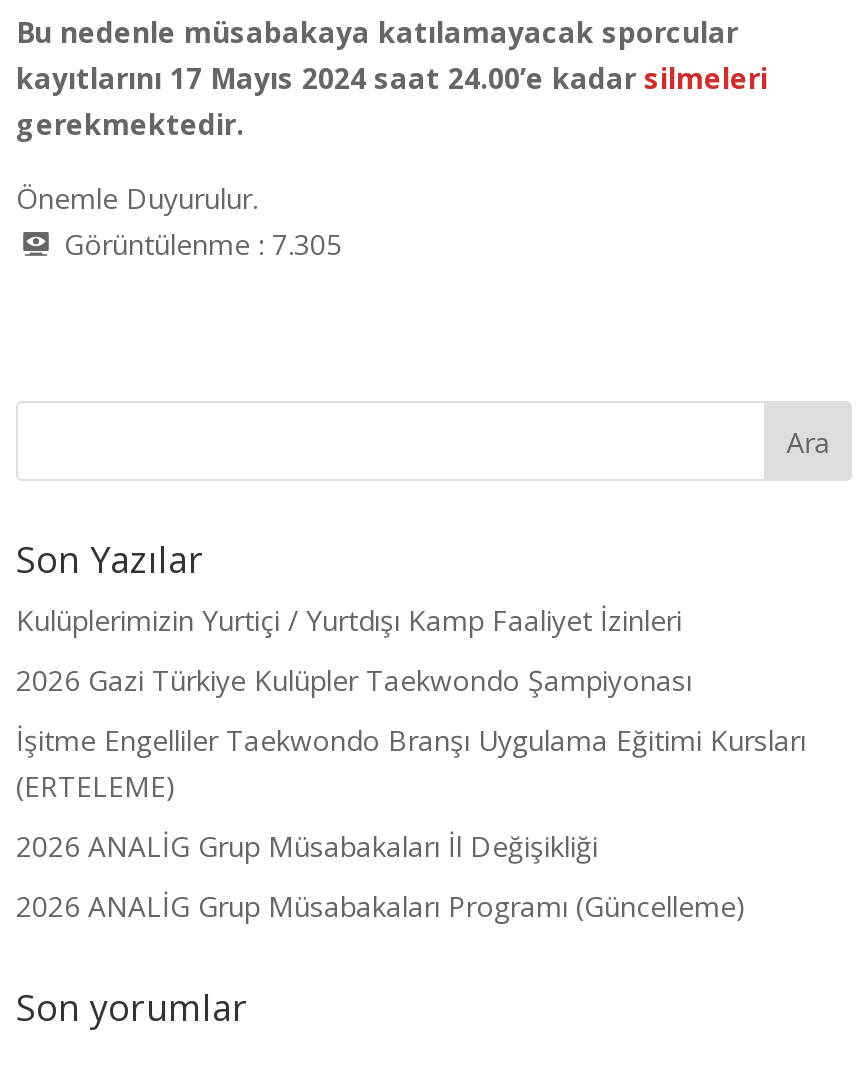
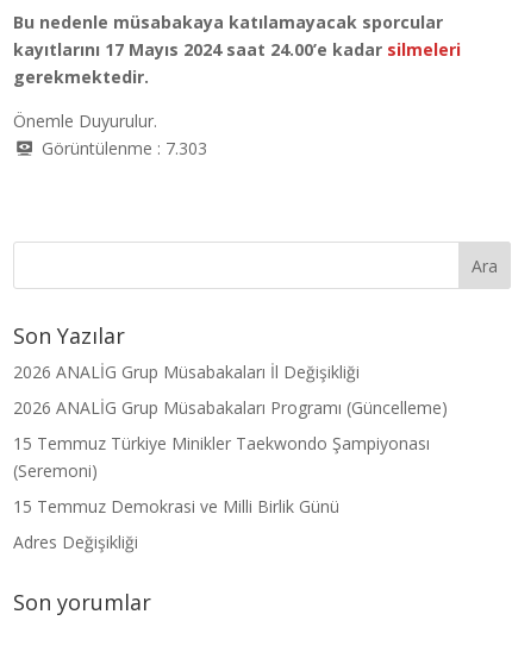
- Görüntülenme : 7.305
+ Görüntülenme : 7.303

- Kulüplerimizin Yurtiçi / Yurtdışı Kamp Faaliyet İzinleri
- 2026 Gazi Türkiye Kulüpler Taekwondo Şampiyonası
- İşitme Engelliler Taekwondo Branşı Uygulama Eğitimi Kursları
- (ERTELEME)

moved up: 2026 ANALİG Grup Müsabakaları İl Değişikliği | 2026 ANALİG Grup Müsabakaları Programı (Güncelleme)

+ 15 Temmuz Türkiye Minikler Taekwondo Şampiyonası
+ (Seremoni)
+ 15 Temmuz Demokrasi ve Milli Birlik Günü
+ Adres Değişikliği
